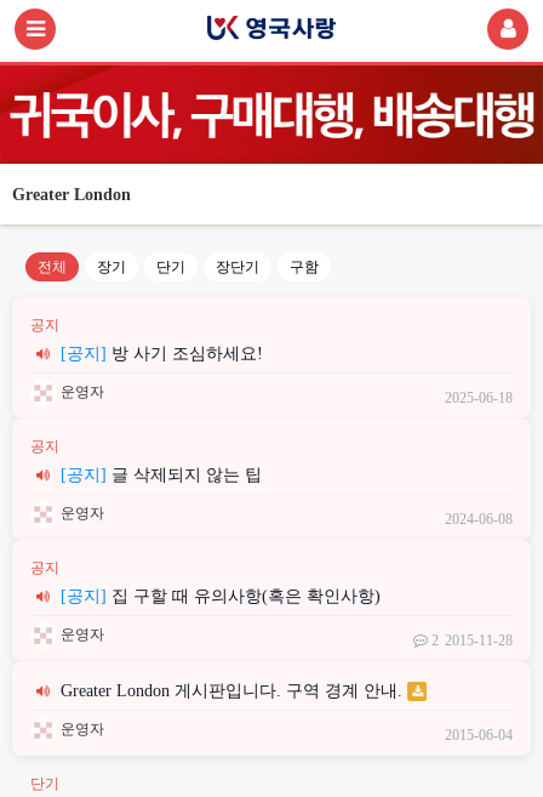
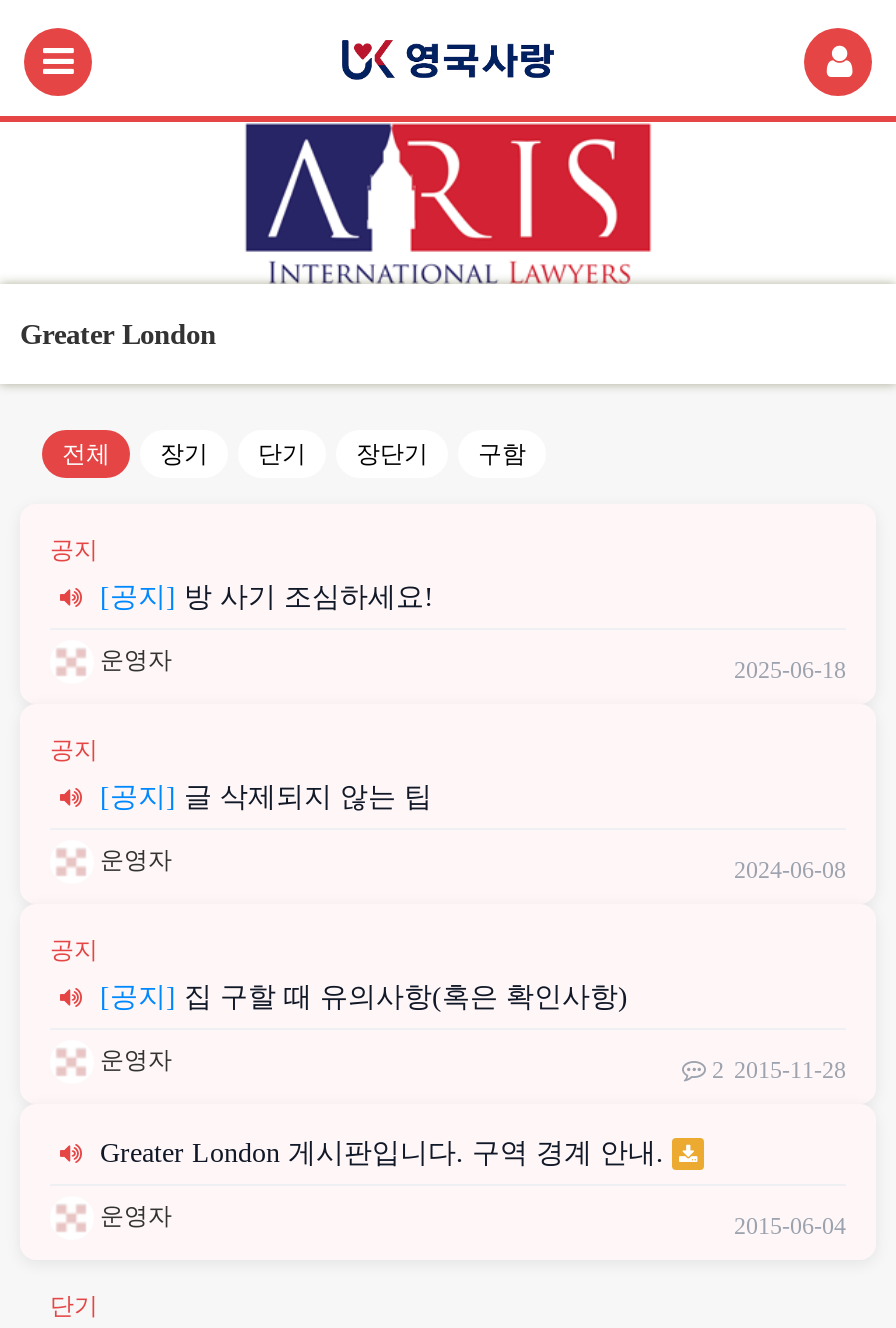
- [image]
+ [image]
